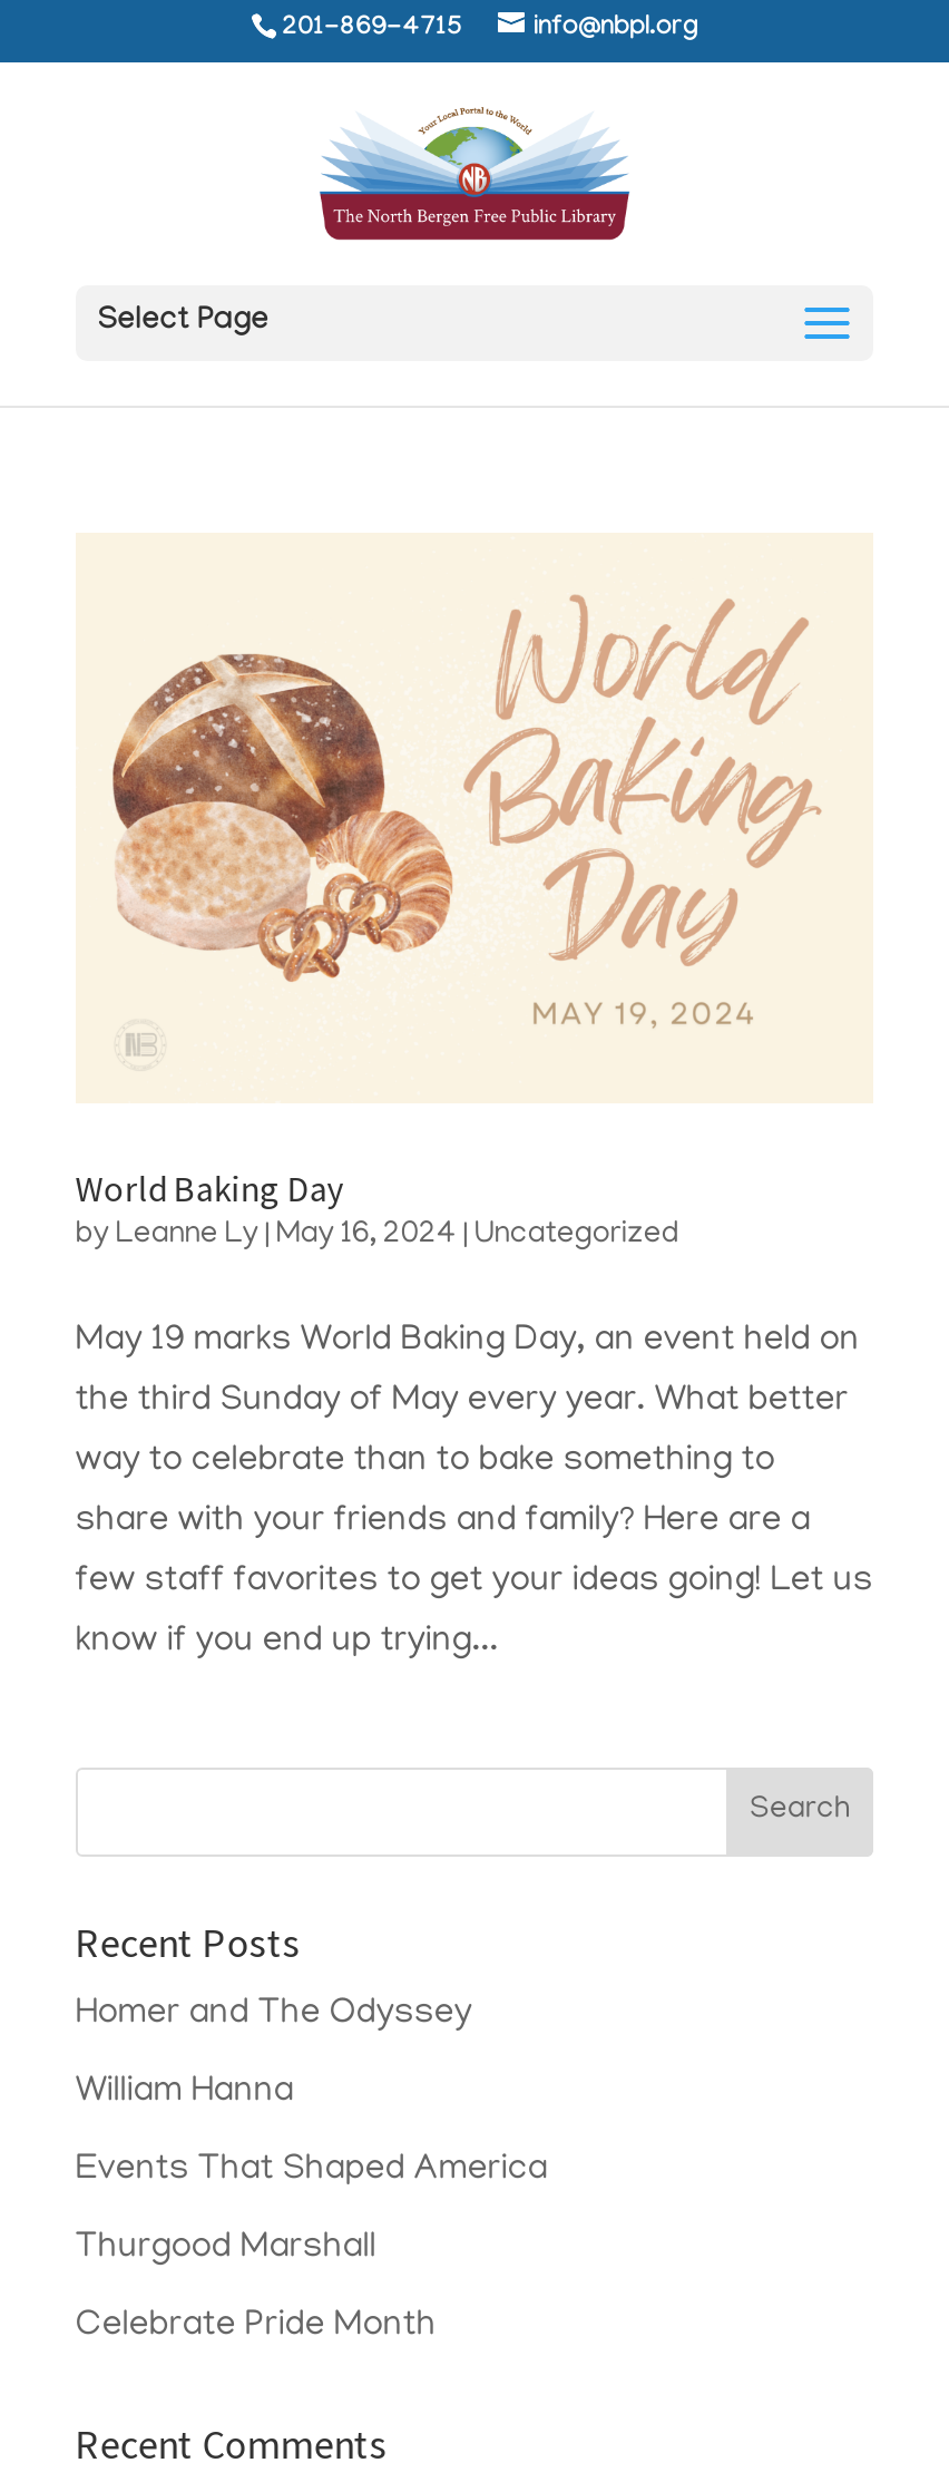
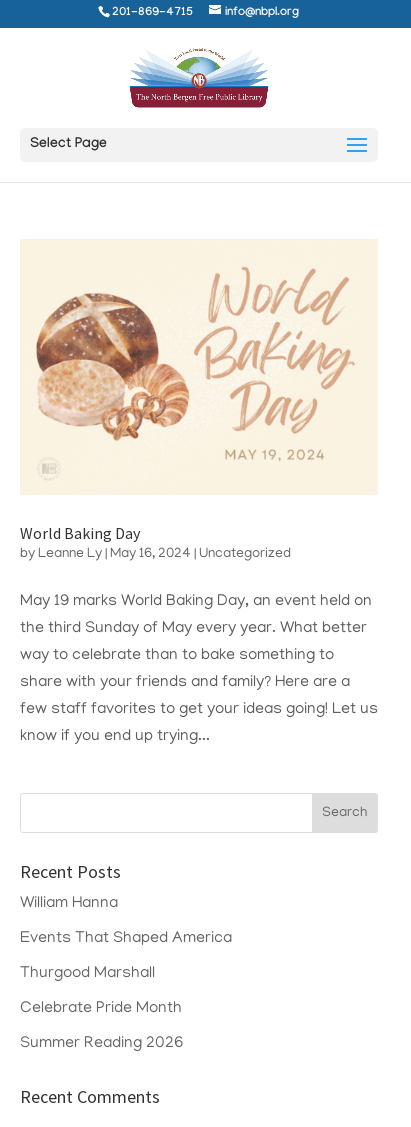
- Homer and The Odyssey

moved up: William Hanna | Events That Shaped America | Thurgood Marshall | Celebrate Pride Month

+ Summer Reading 2026
